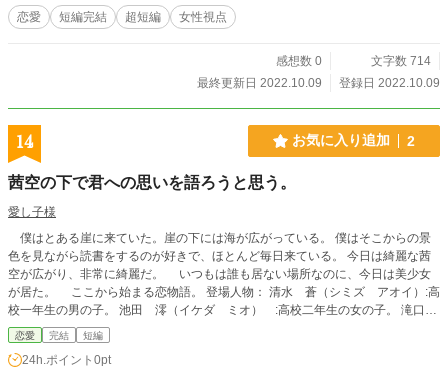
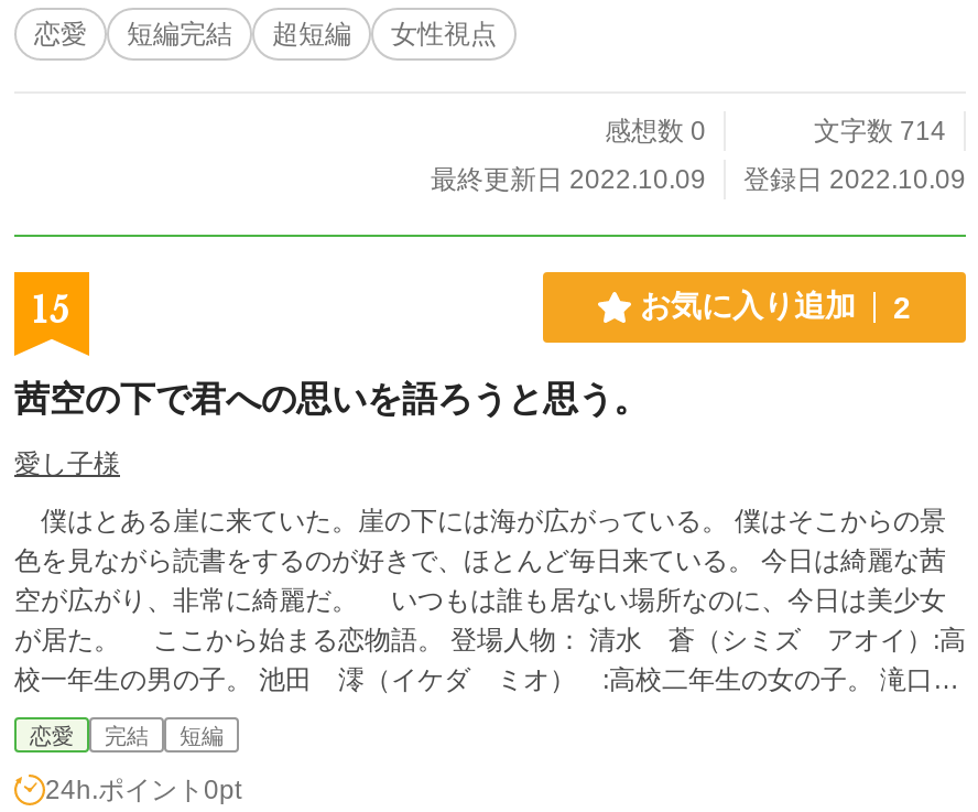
- 14
+ 15
